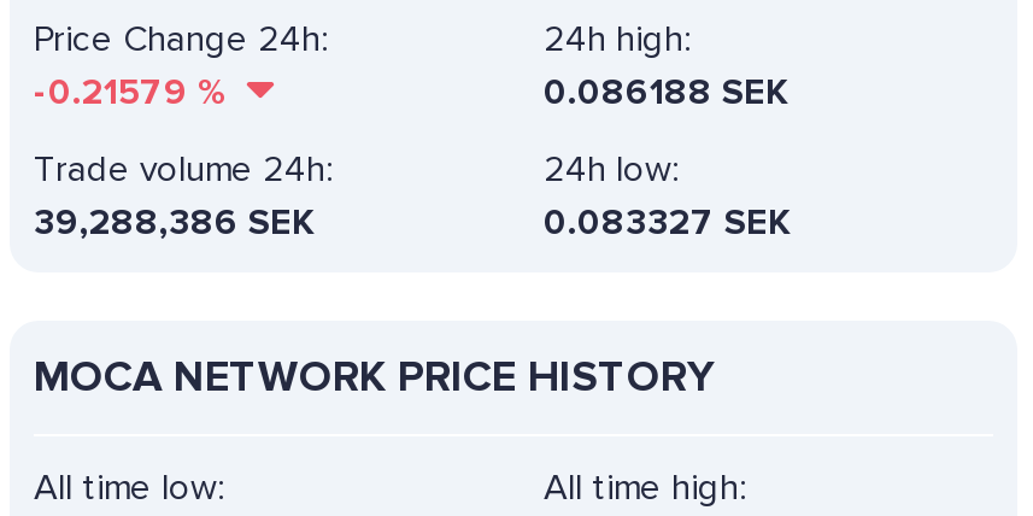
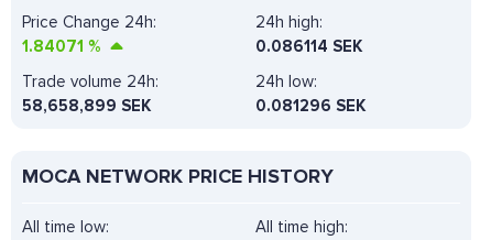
- -0.21579%
+ 1.84071%

- 0.086188 SEK
+ 0.086114 SEK

- 39,288,386 SEK
+ 58,658,899 SEK

- 0.083327 SEK
+ 0.081296 SEK
